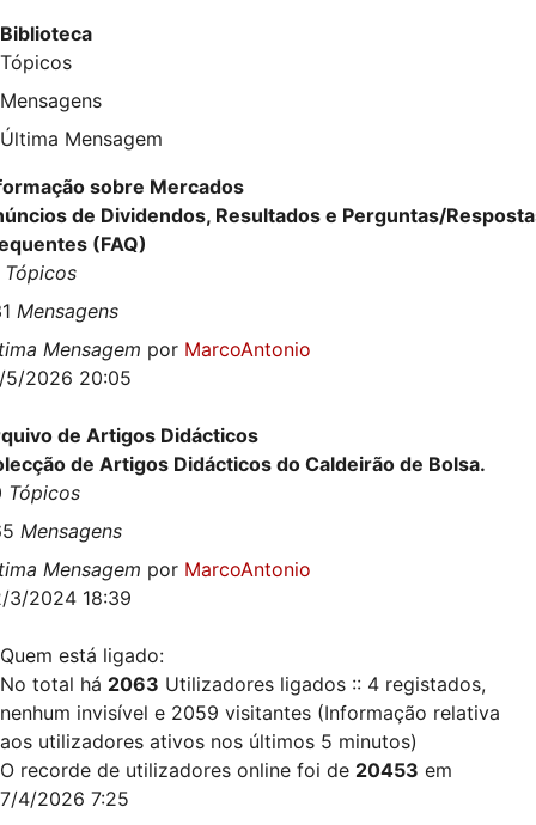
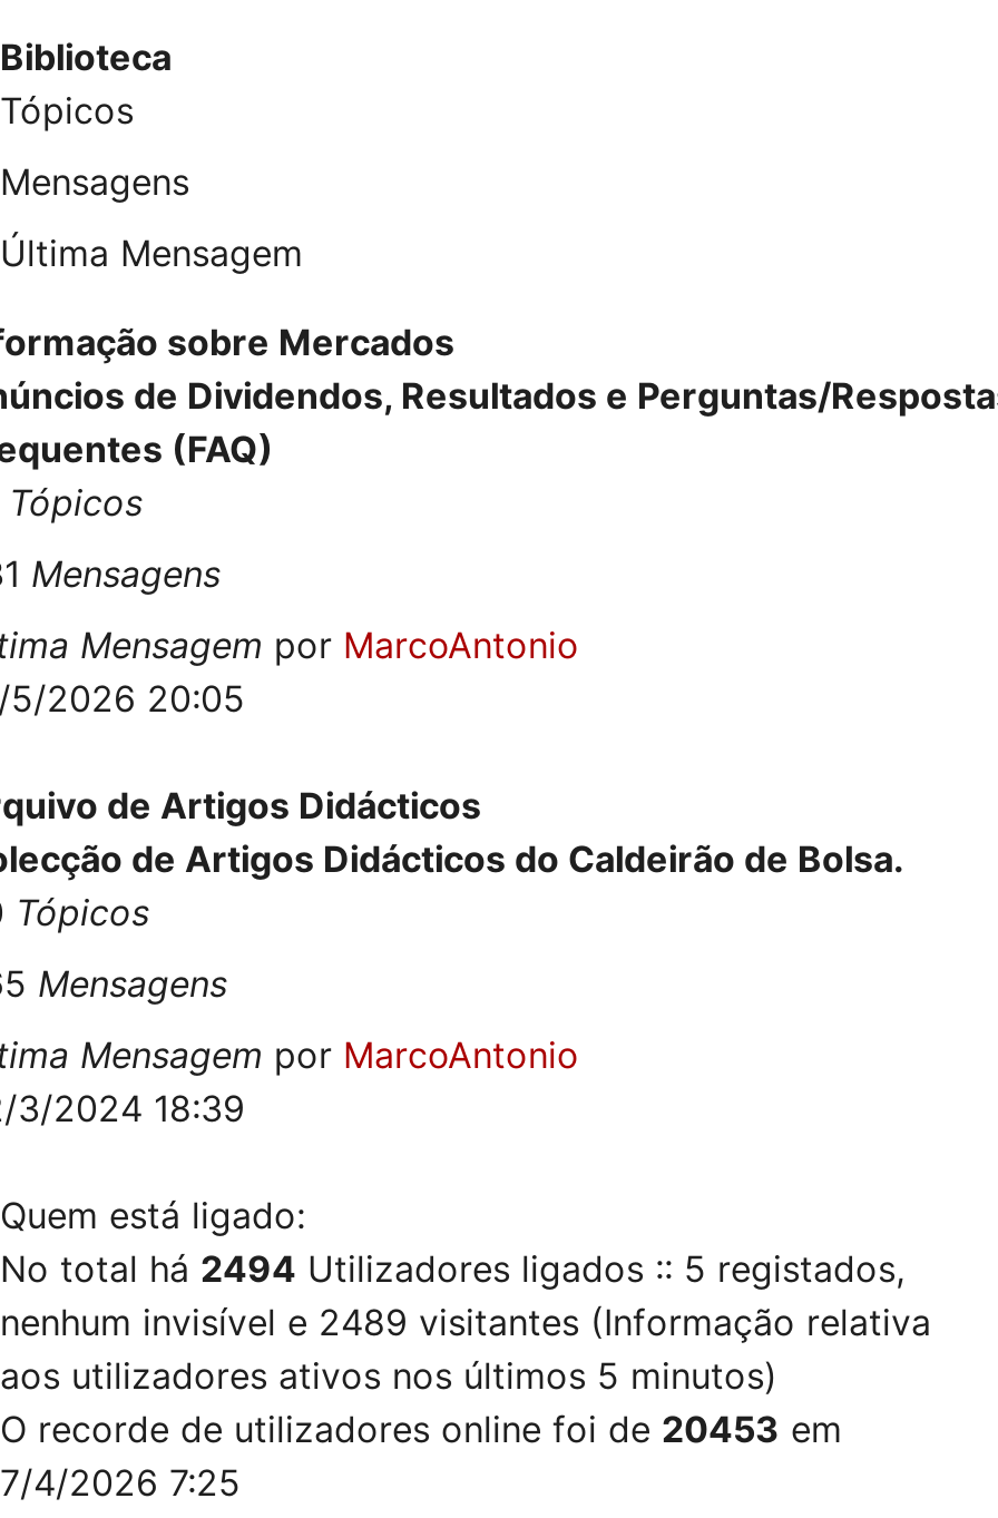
- No total há 2063 Utilizadores ligados :: 4 registados,
+ No total há 2494 Utilizadores ligados :: 5 registados,

- nenhum invisível e 2059 visitantes (Informação relativa
+ nenhum invisível e 2489 visitantes (Informação relativa
